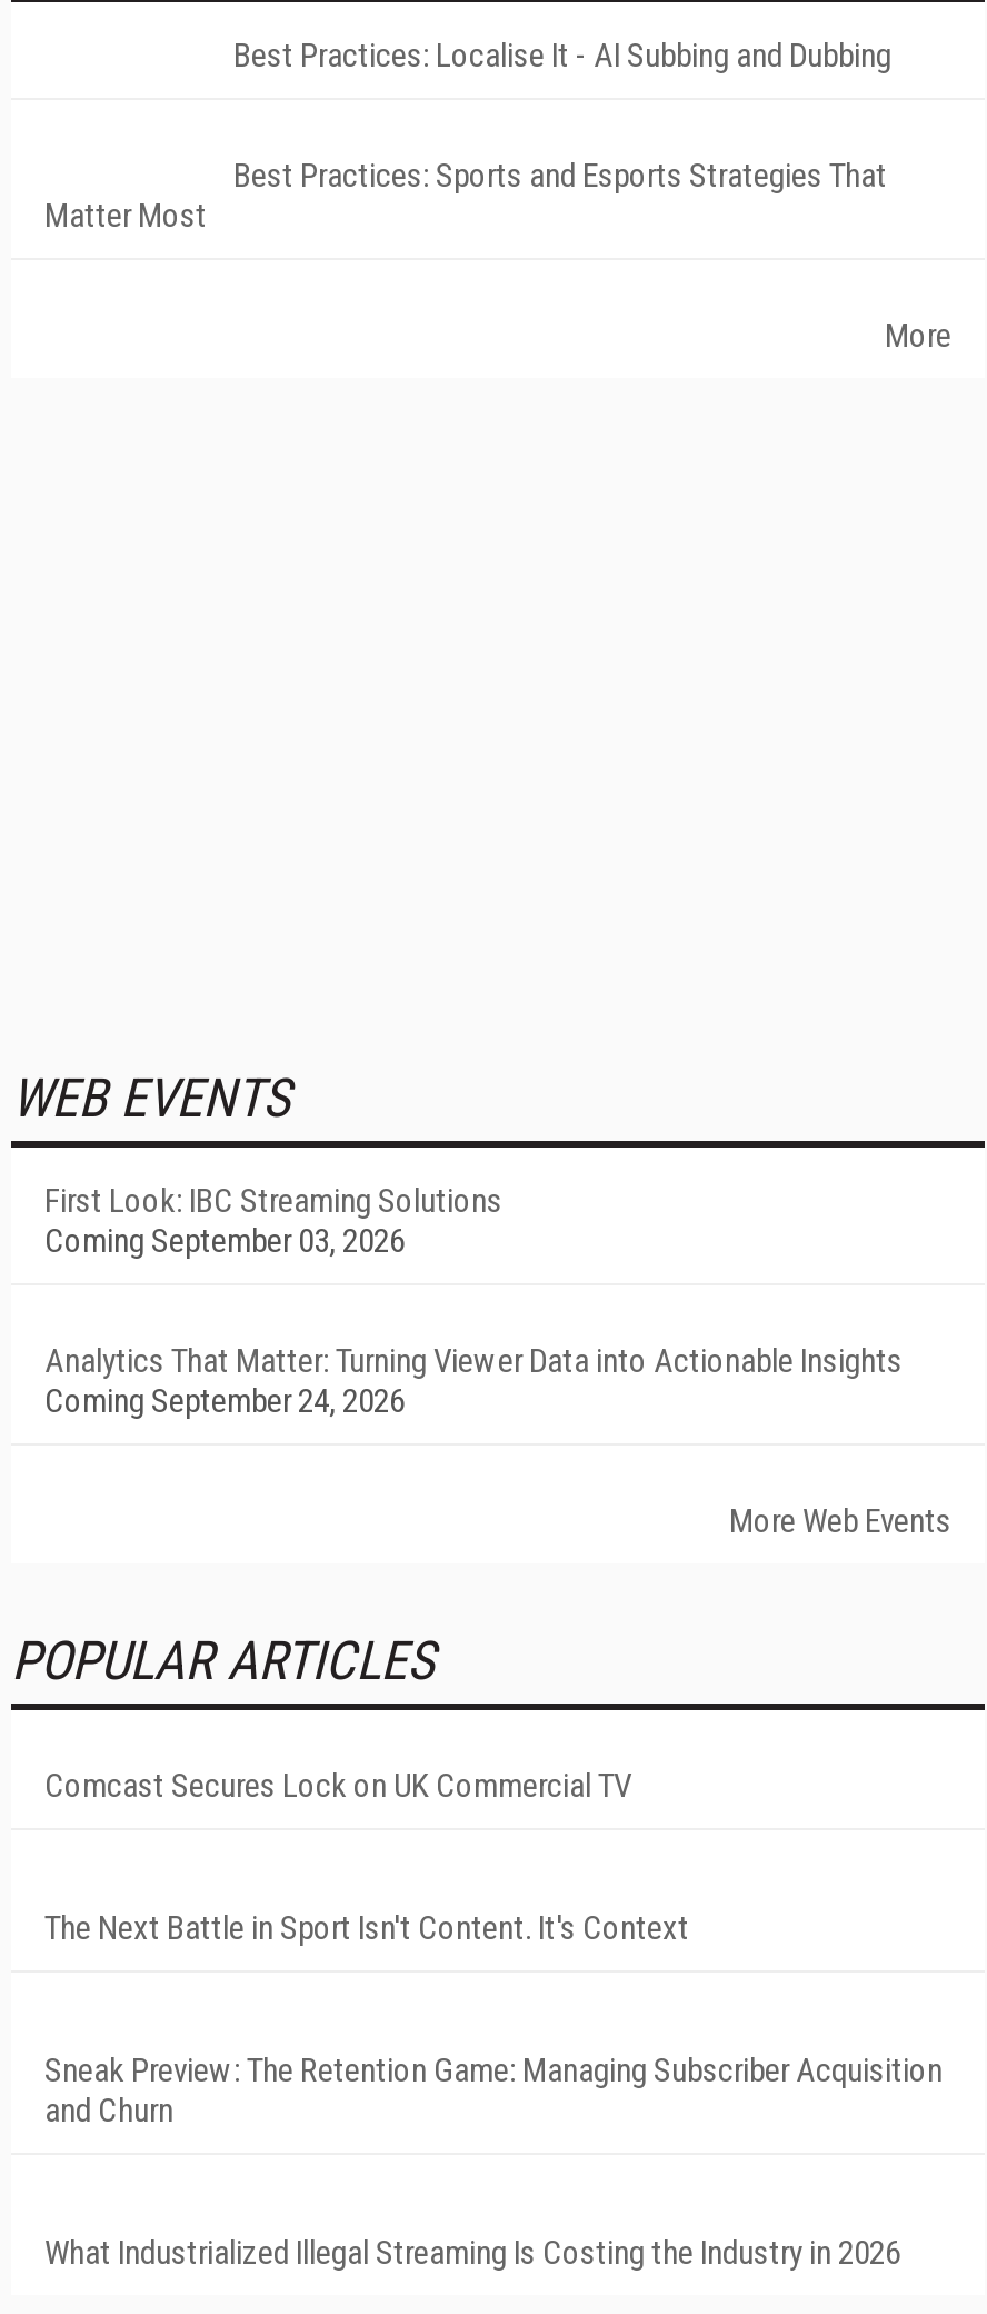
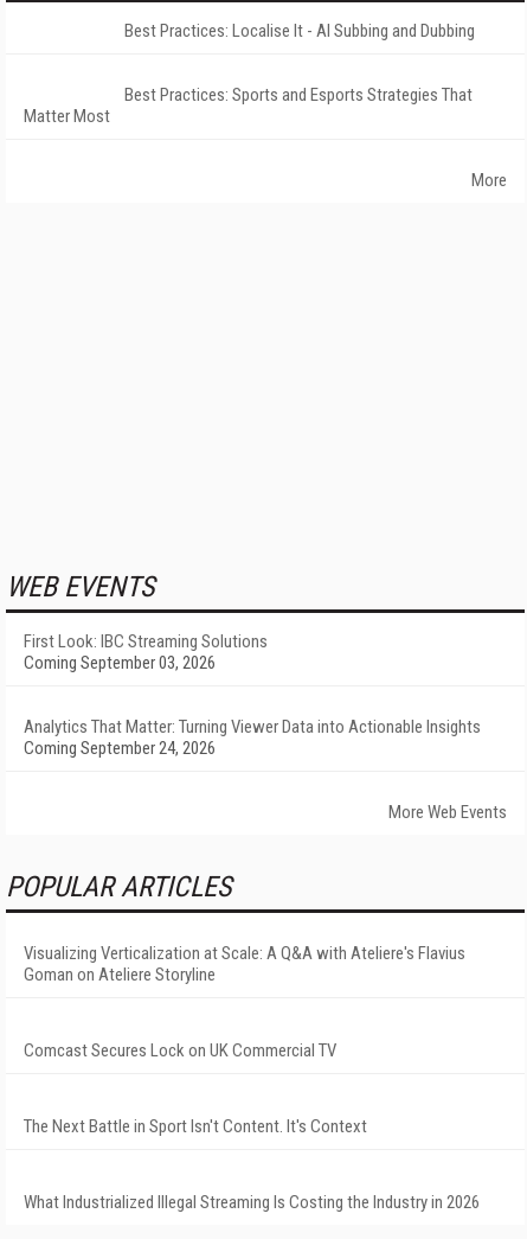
+ Visualizing Verticalization at Scale: A Q&A with Ateliere's Flavius
+ Goman on Ateliere Storyline

moved down: Comcast Secures Lock on UK Commercial TV | The Next Battle in Sport Isn't Content. It's Context

- Sneak Preview: The Retention Game: Managing Subscriber Acquisition
- and Churn
